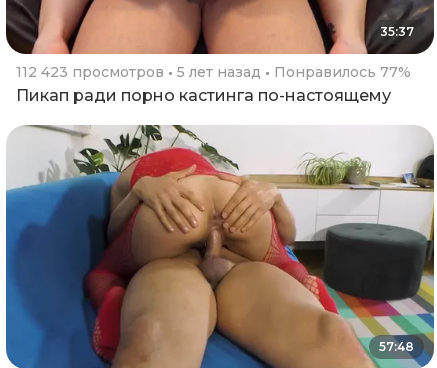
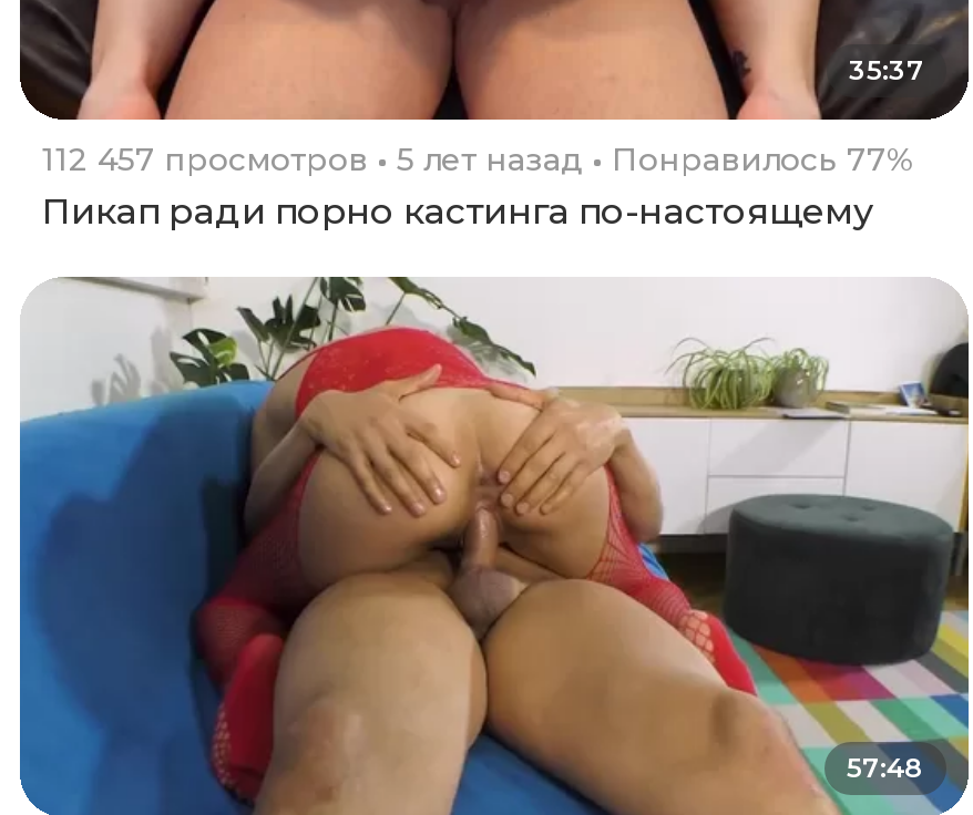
- 112 423 просмотров 5 лет назад Понравилось 77%
+ 112 457 просмотров 5 лет назад Понравилось 77%
